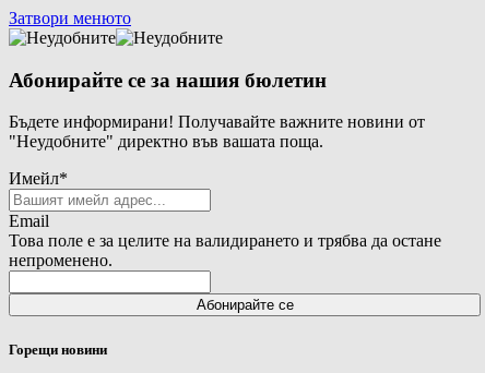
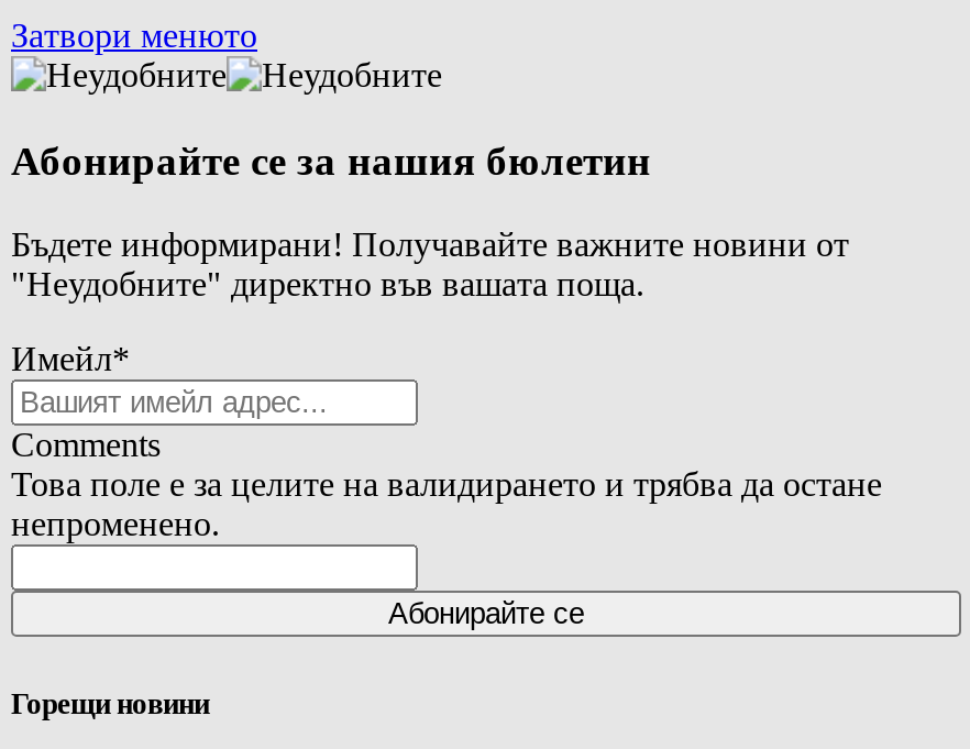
- Email
+ Comments
